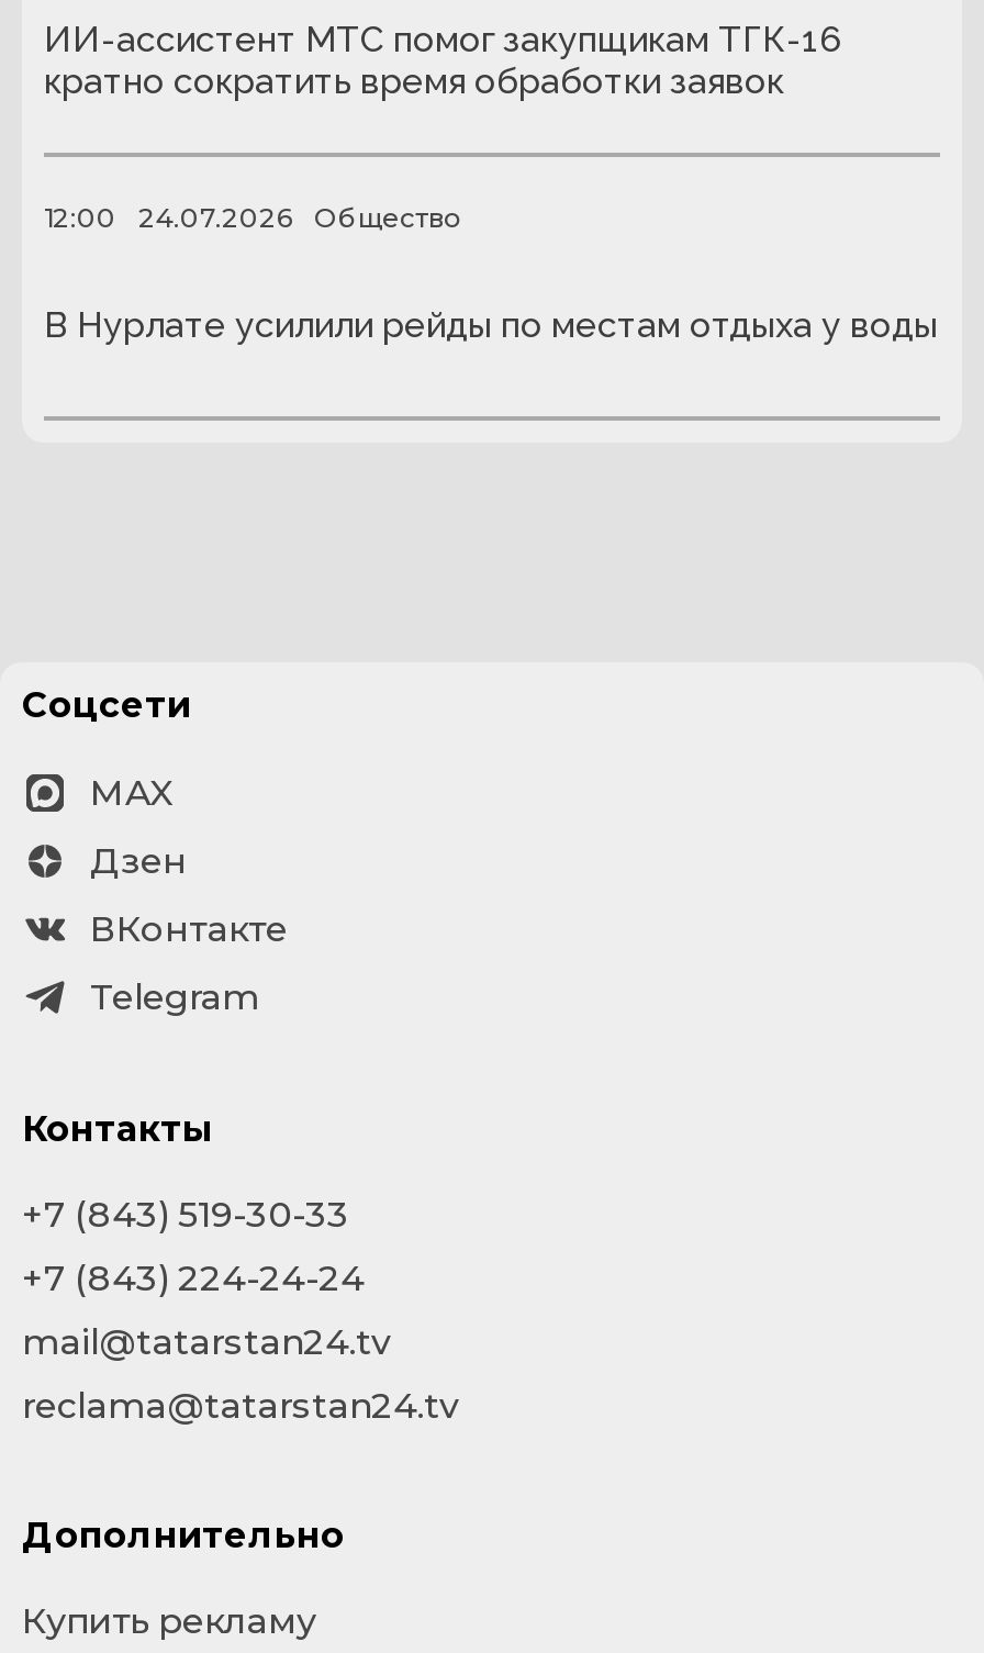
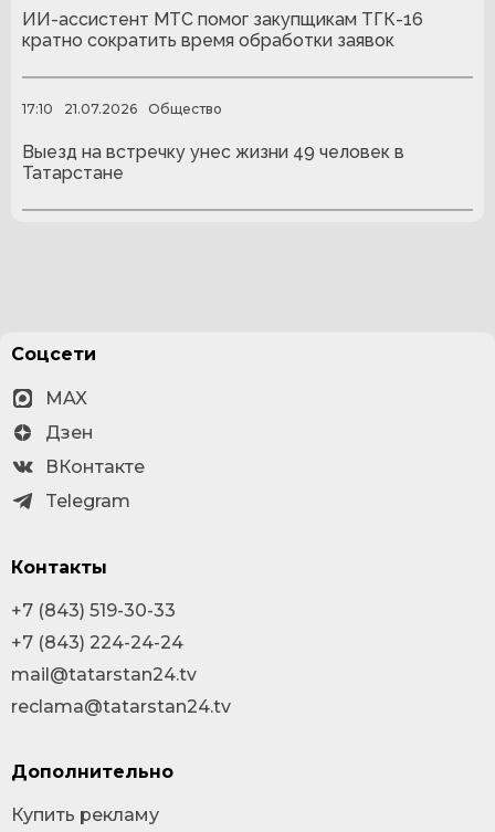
- 12:00
+ 17:10

- 24.07.2026
+ 21.07.2026

- В Нурлате усилили рейды по местам отдыха у воды
+ Выезд на встречку унес жизни 49 человек в
+ Татарстане
